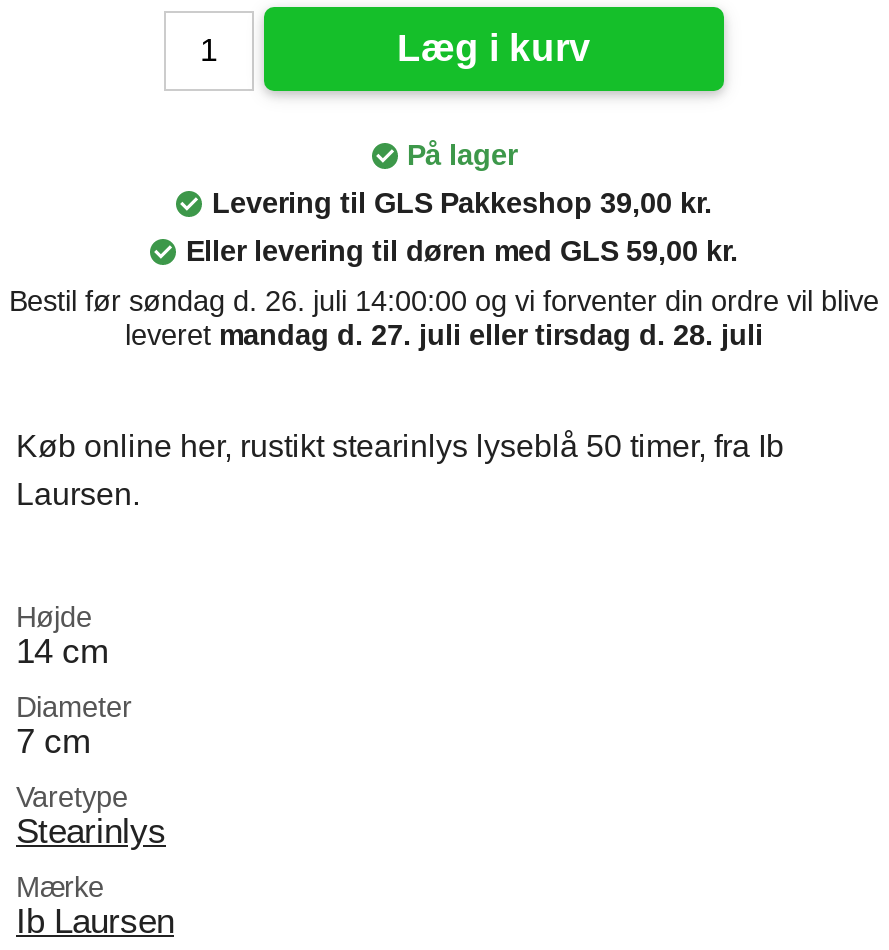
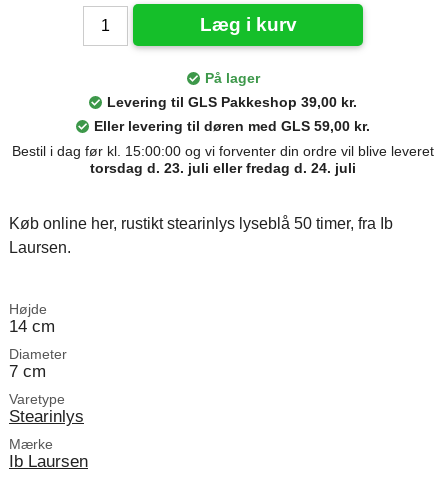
- Bestil før søndag d. 26. juli 14:00:00 og vi forventer din ordre vil blive
- leveret mandag d. 27. juli eller tirsdag d. 28. juli
+ Bestil i dag før kl. 15:00:00 og vi forventer din ordre vil blive leveret
+ torsdag d. 23. juli eller fredag d. 24. juli
